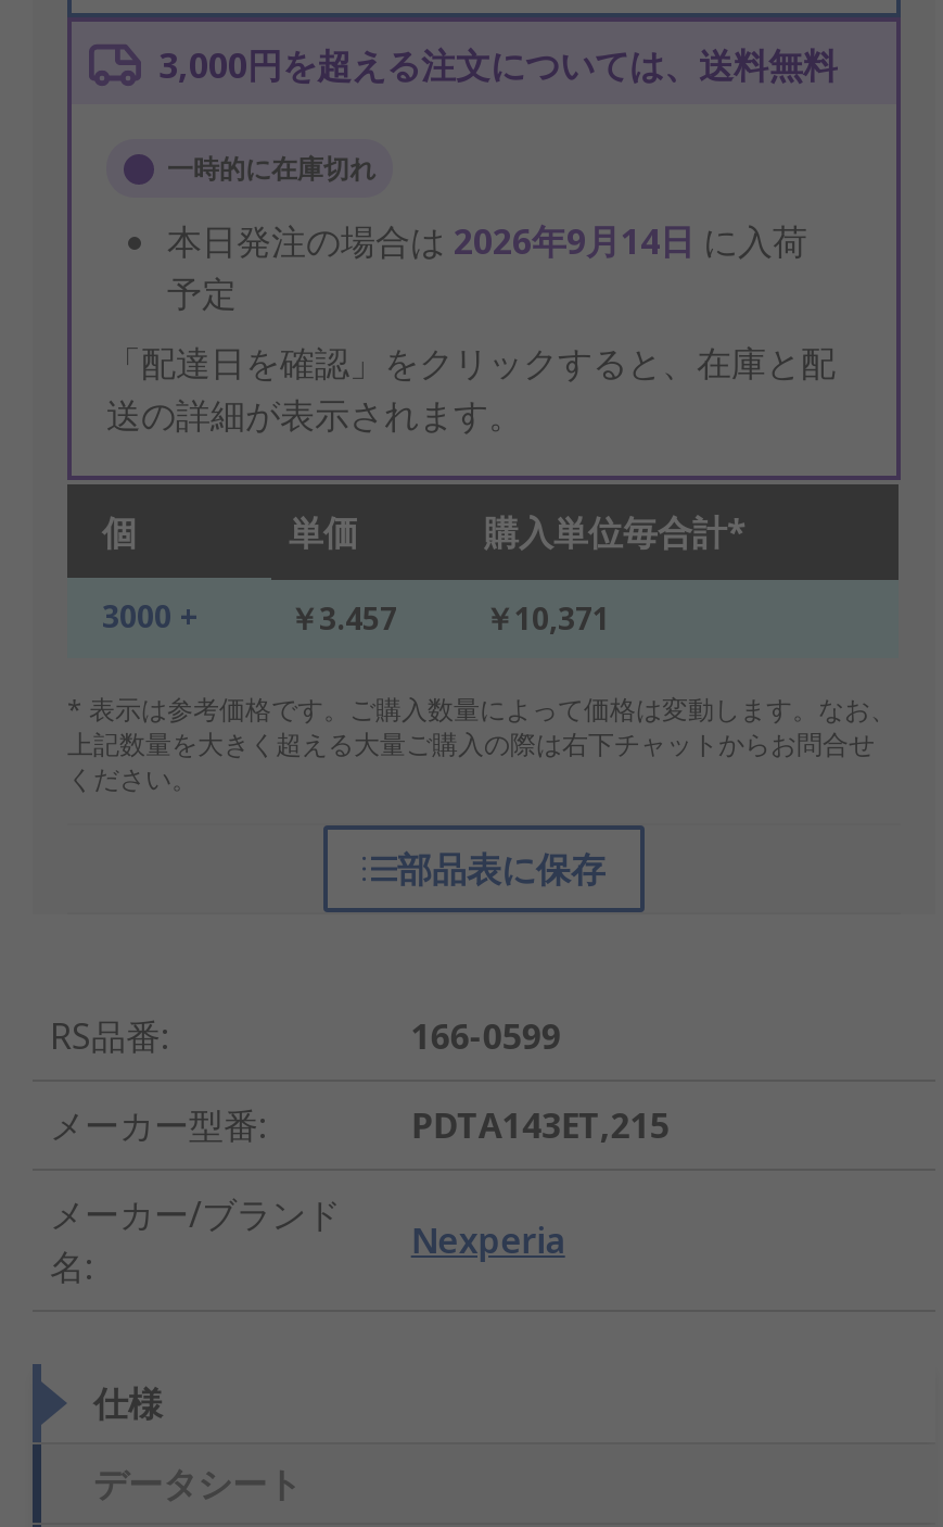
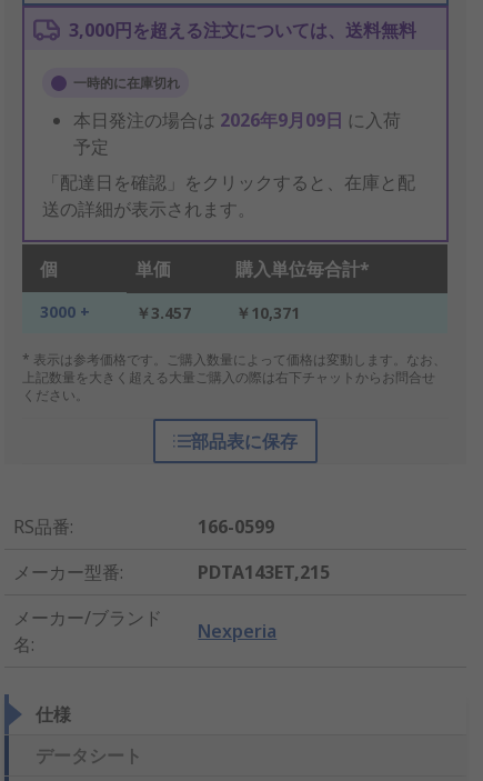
- 本日発注の場合は2026年9月14日に入荷
+ 本日発注の場合は2026年9月09日に入荷
